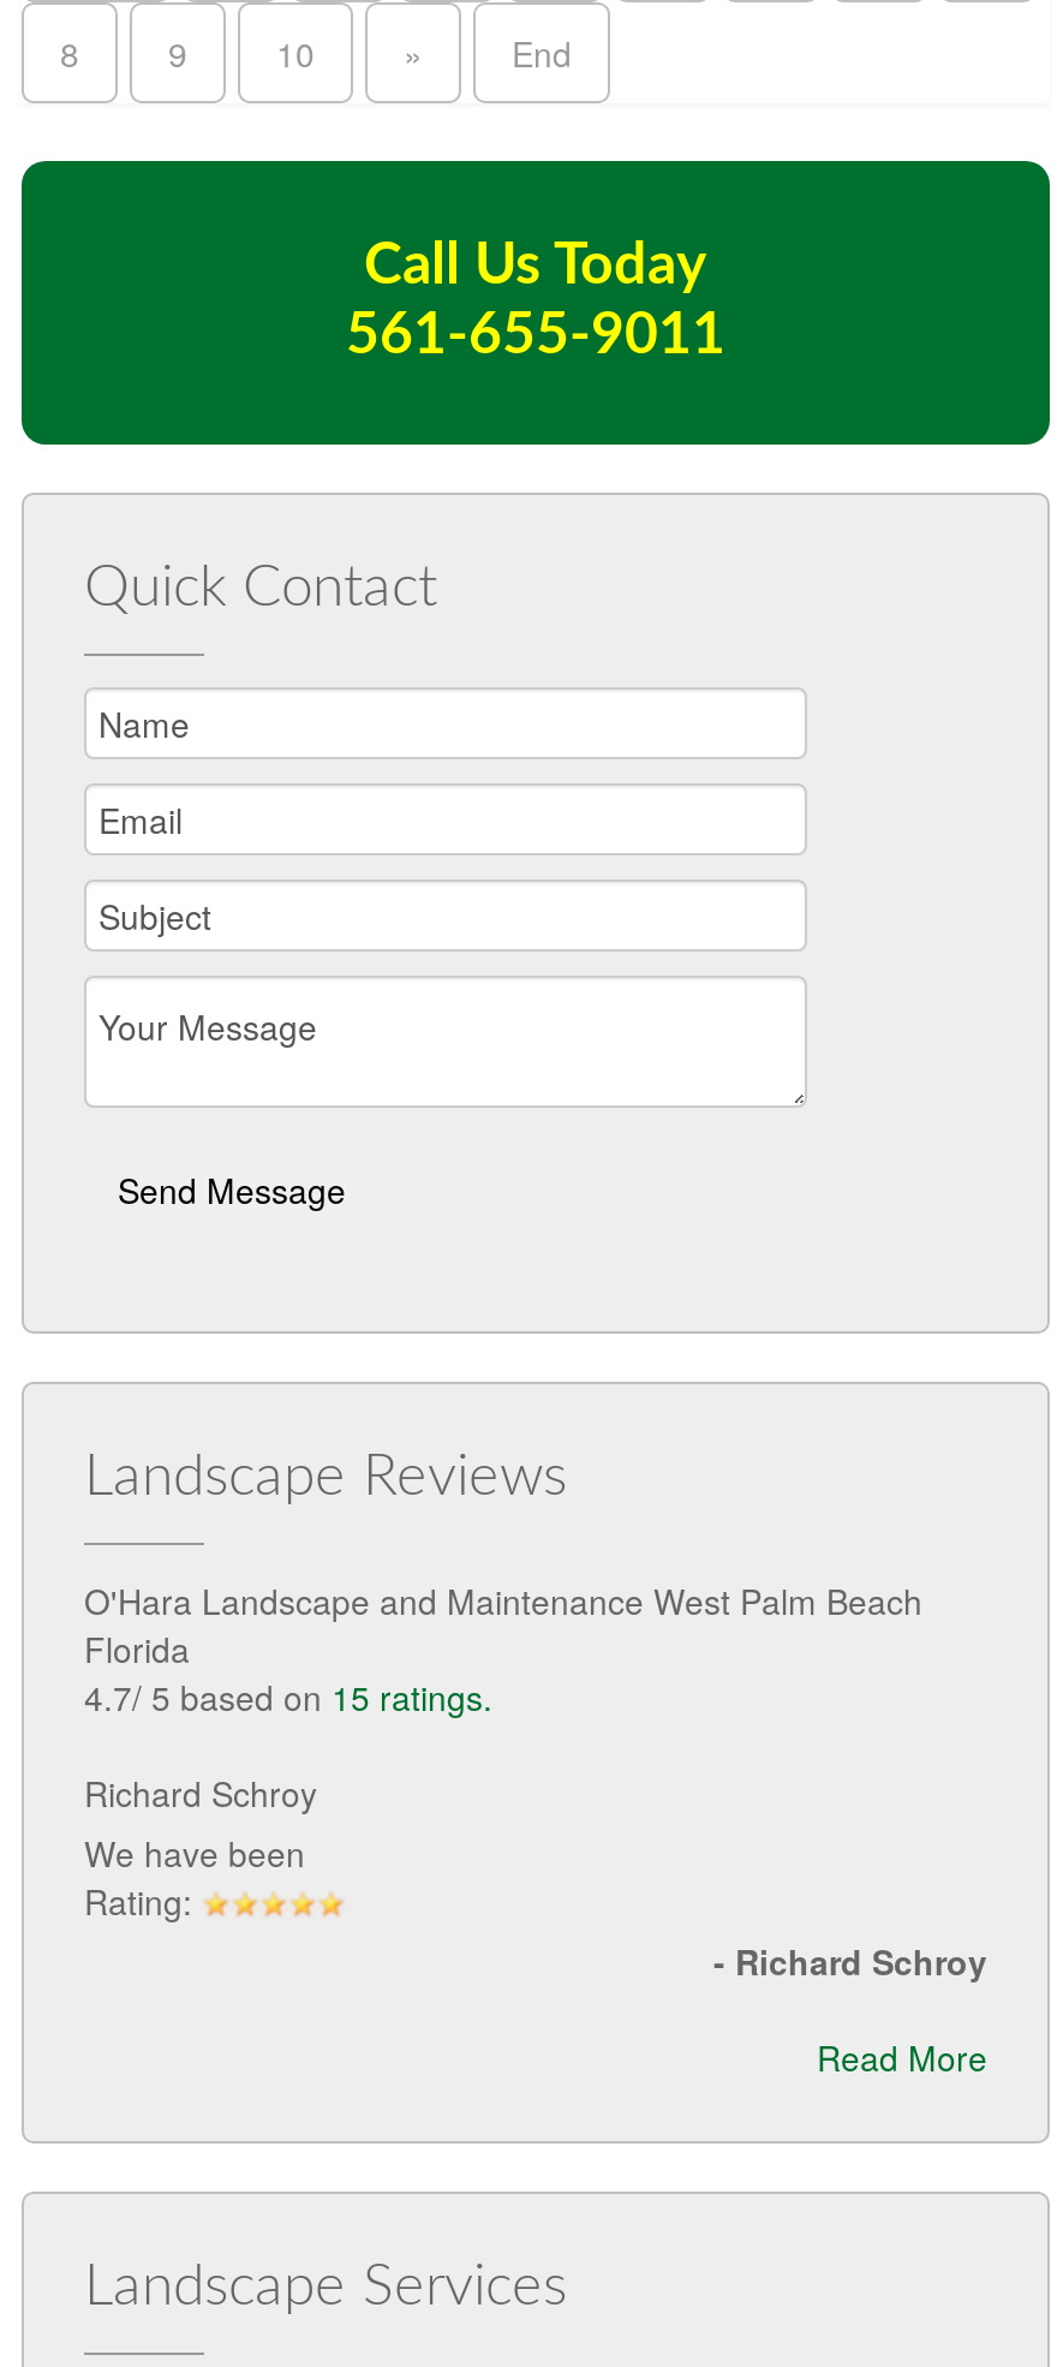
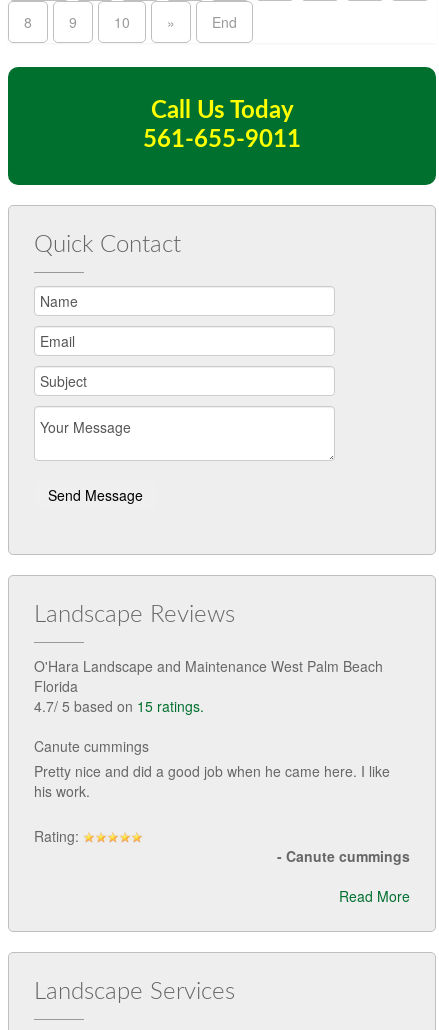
- Richard Schroy
- We have been
+ Canute cummings
+ Pretty nice and did a good job when he came here. I like
+ his work.

- - Richard Schroy
+ - Canute cummings
